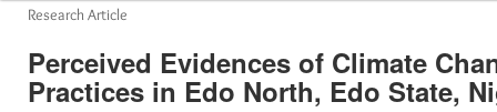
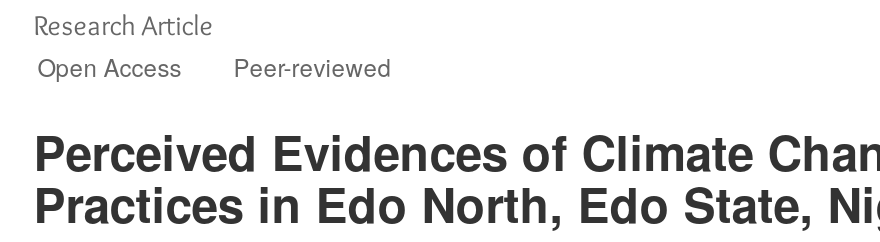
+ Open Access
+ Peer-reviewed
